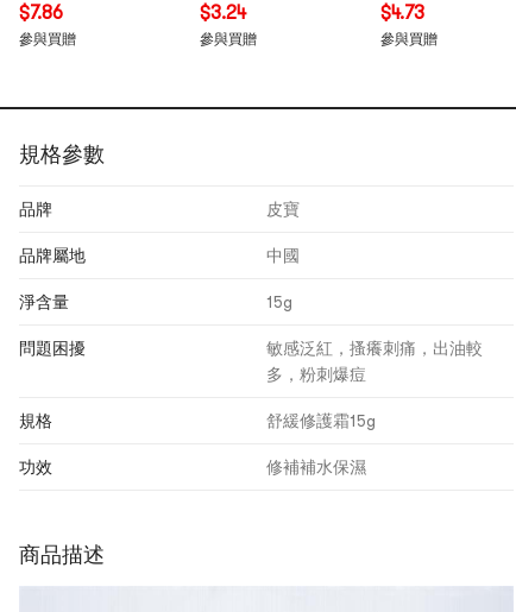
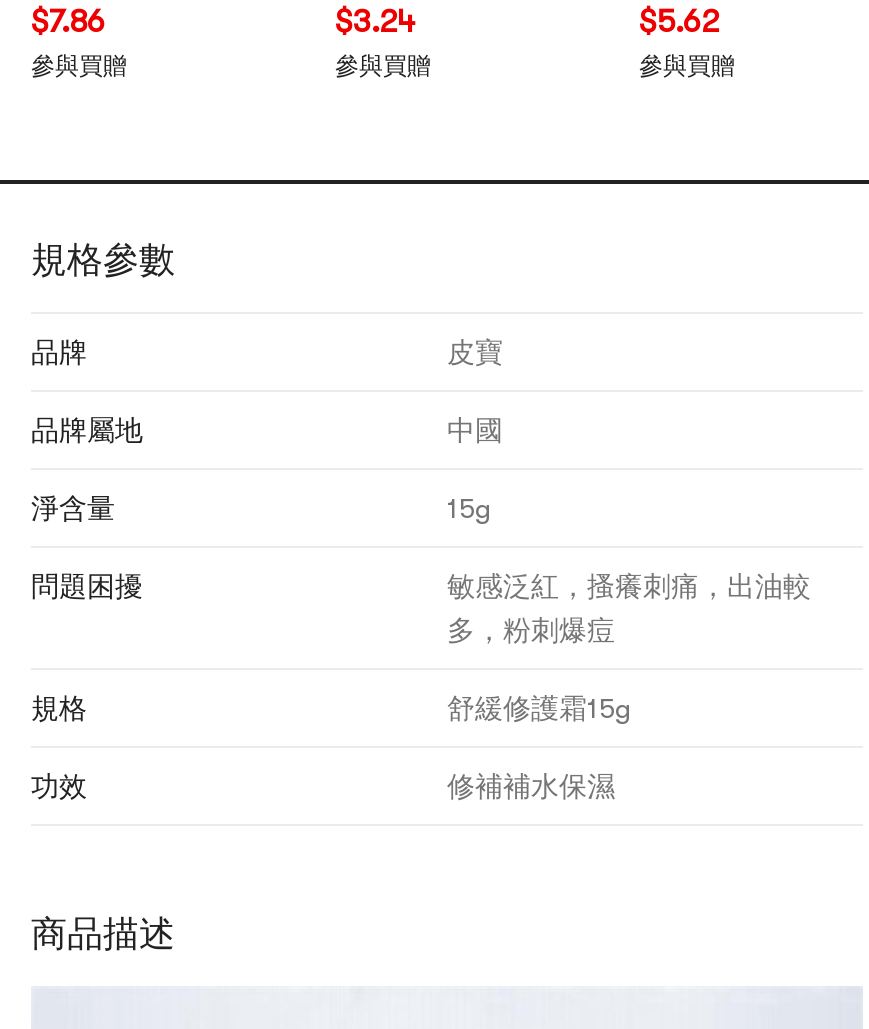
- $4.73
+ $5.62
